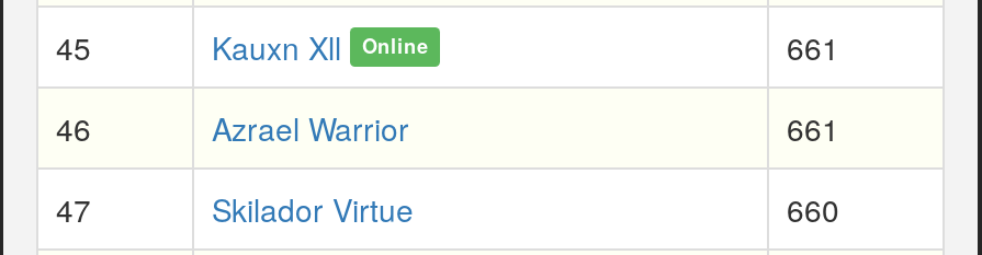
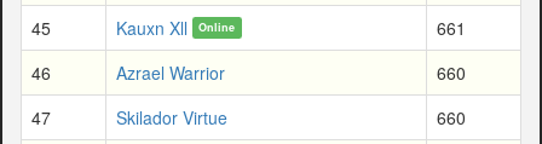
- 661
+ 660
